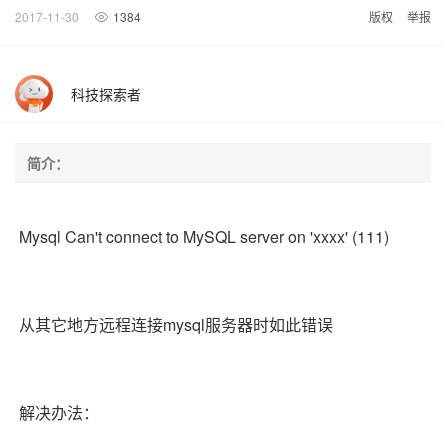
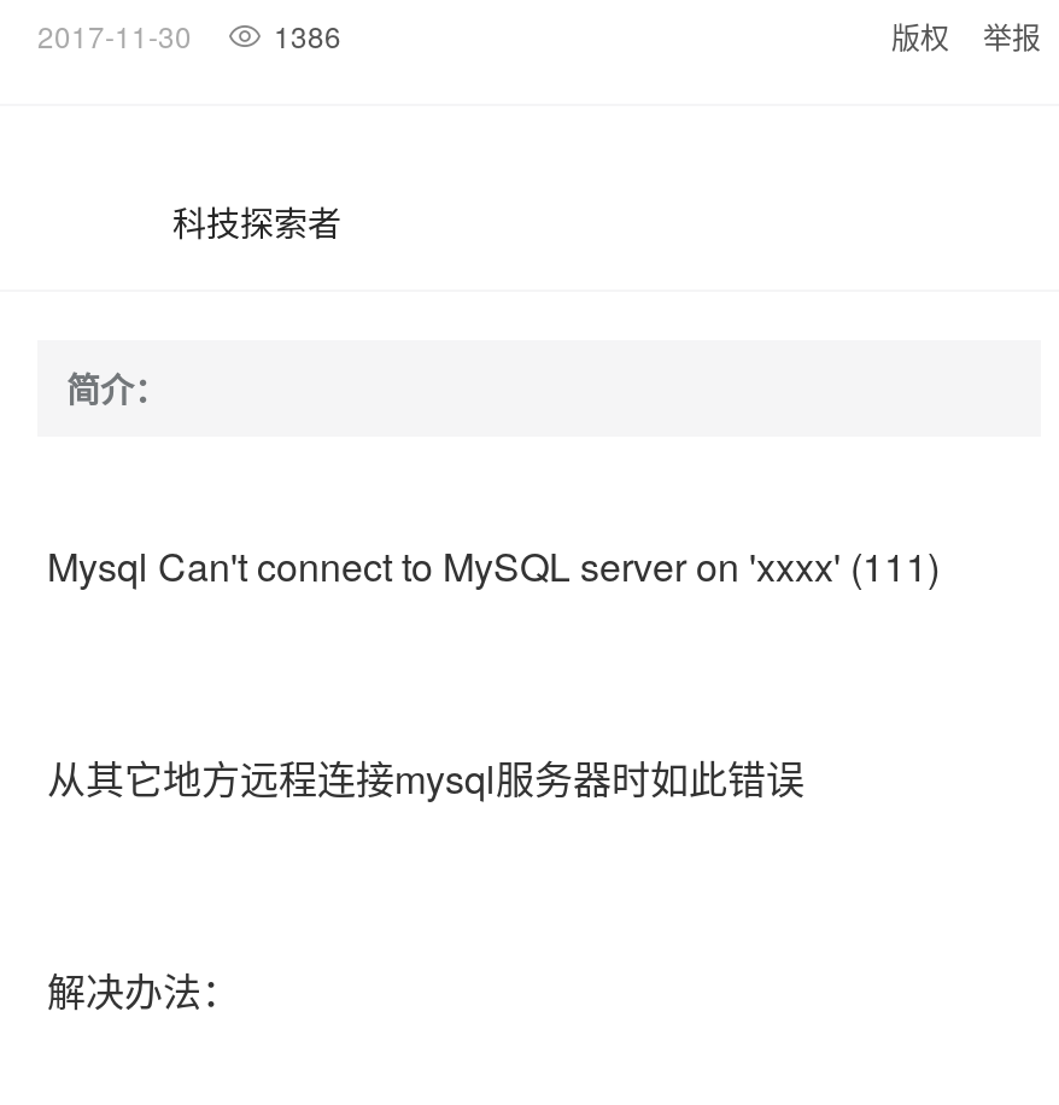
- 2017-11-30 1384
+ 2017-11-30 1386

- [image]
